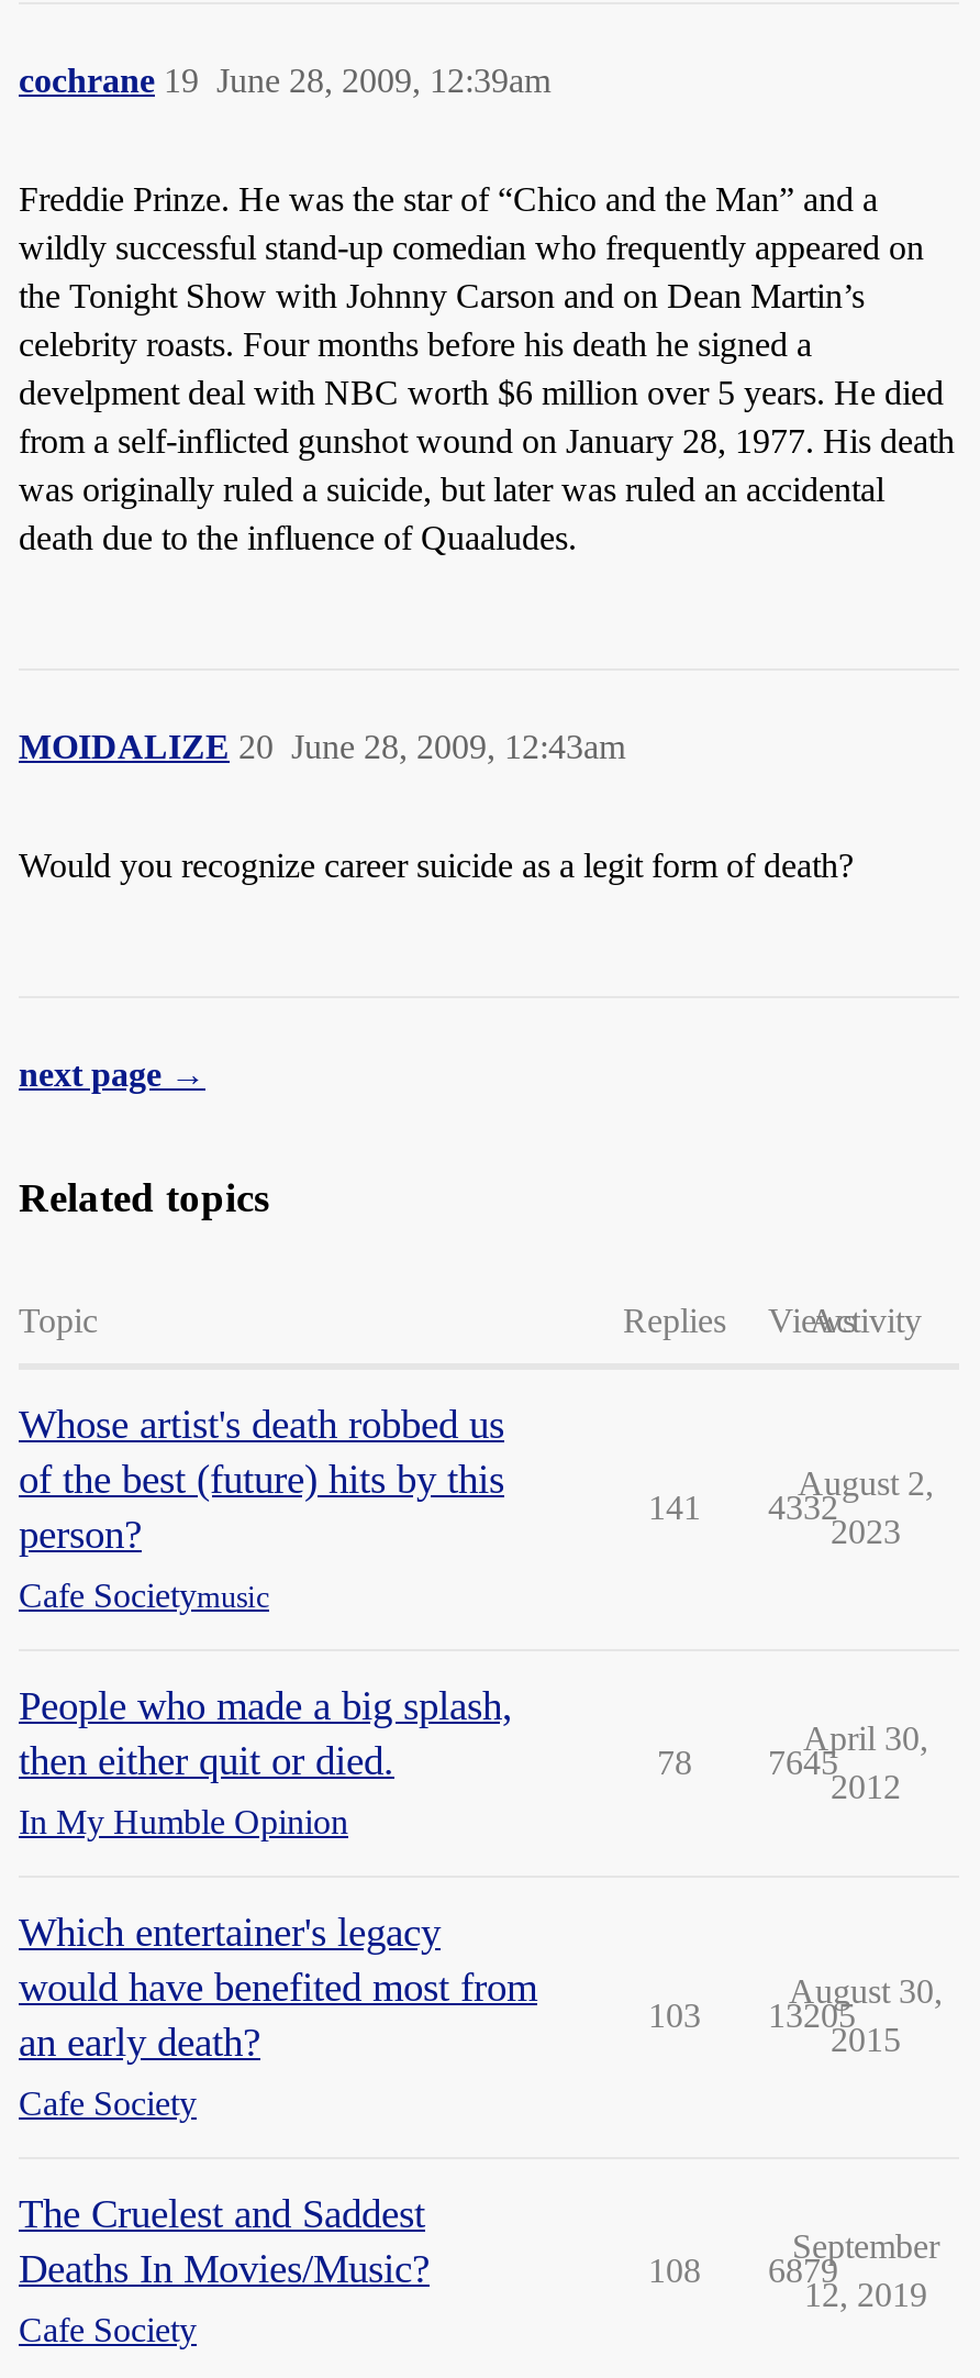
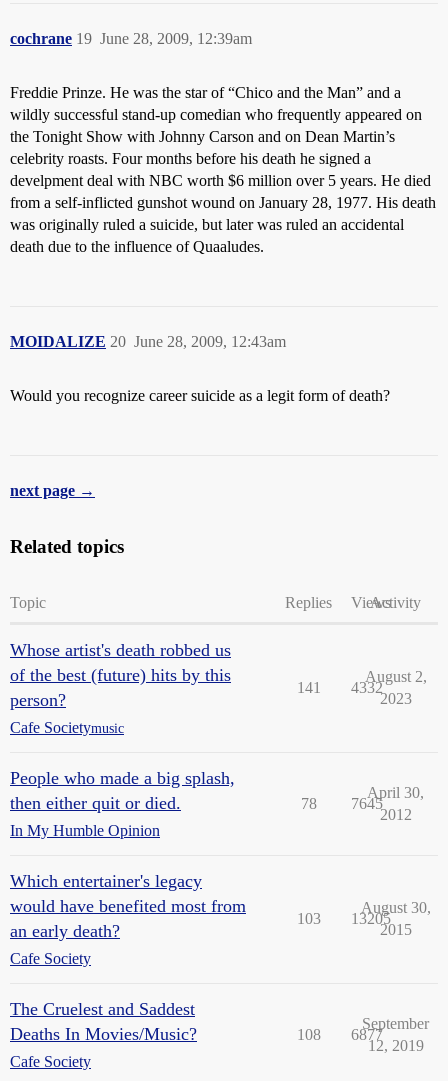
- 108 6879
+ 108 6877
